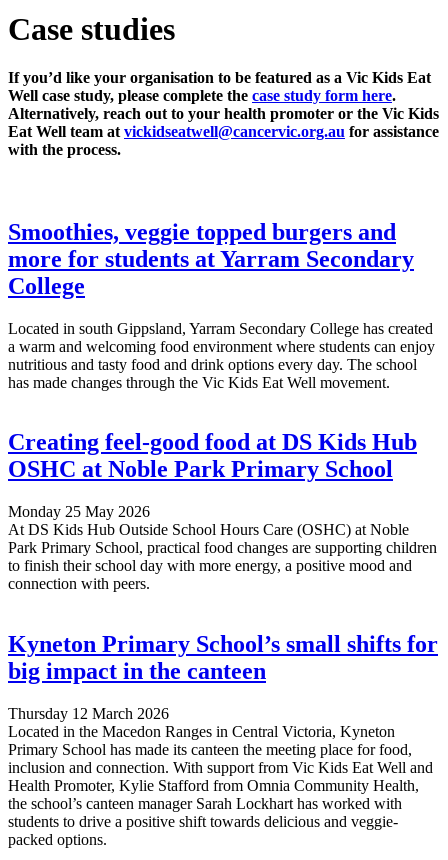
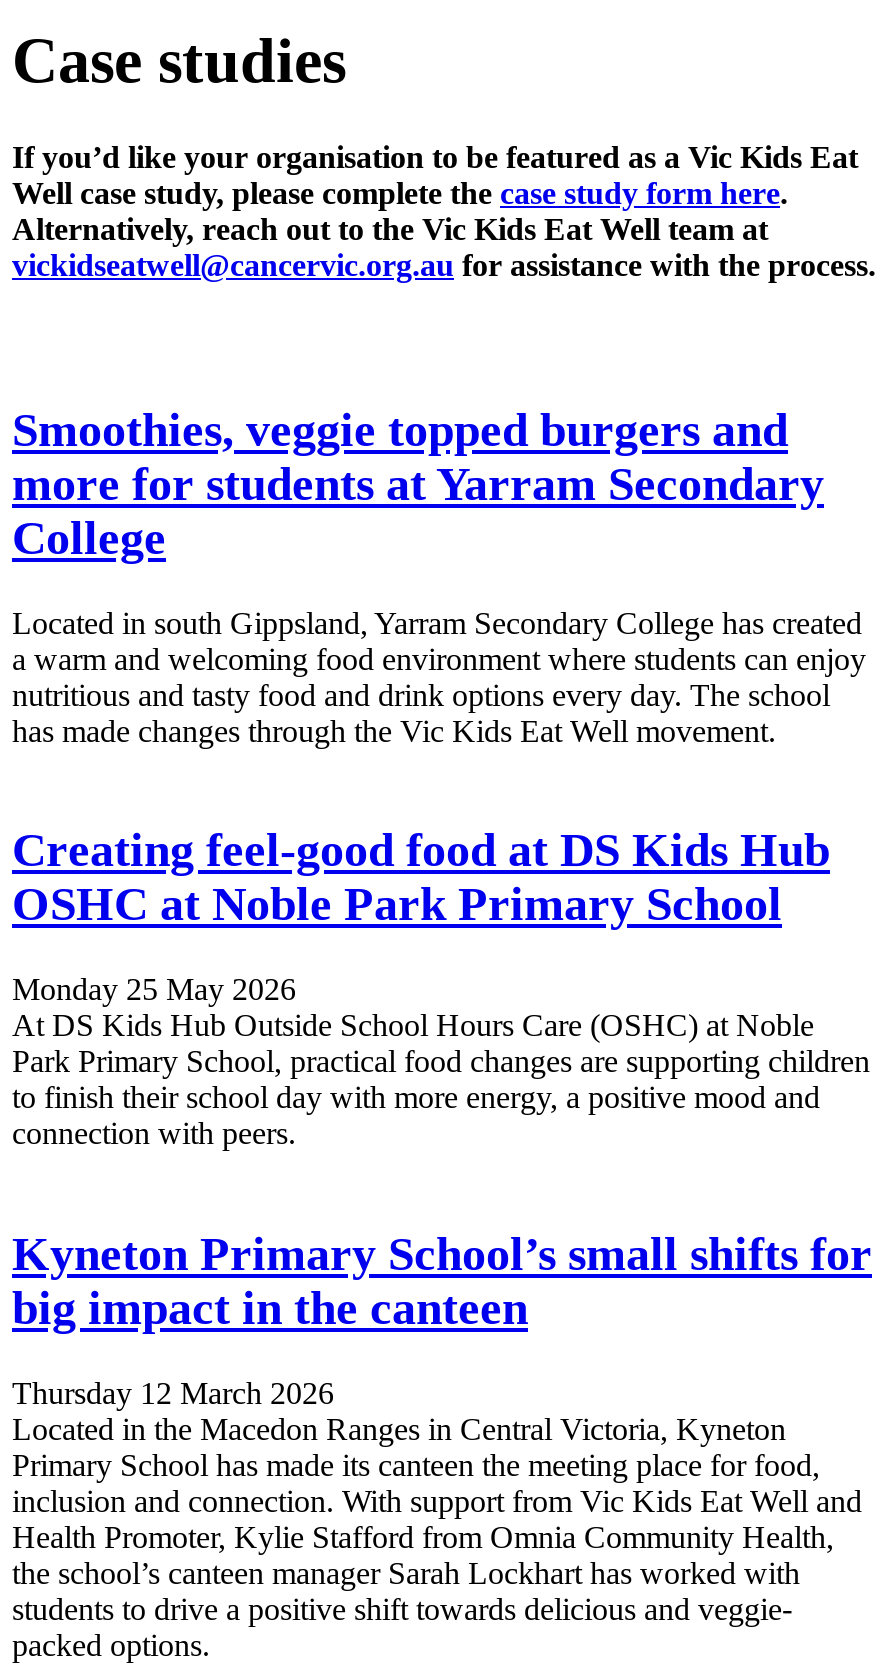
- Alternatively, reach out to your health promoter or the Vic Kids
- Eat Well team at vickidseatwell@cancervic.org.au for assistance
- with the process.
+ Alternatively, reach out to the Vic Kids Eat Well team at
+ vickidseatwell@cancervic.org.au for assistance with the process.
